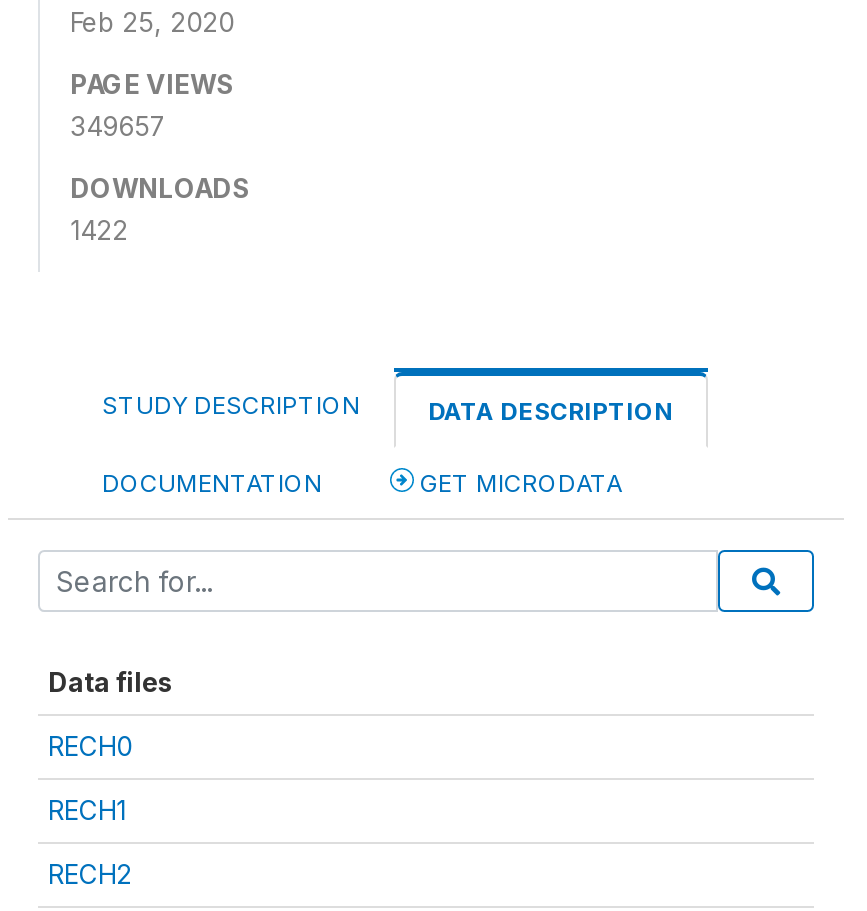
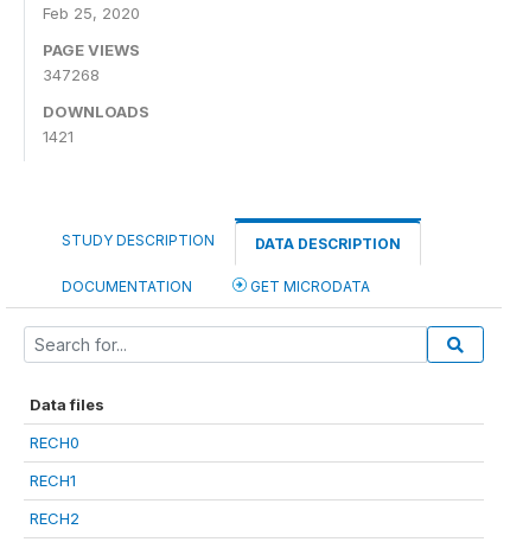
- 349657
+ 347268

- 1422
+ 1421
